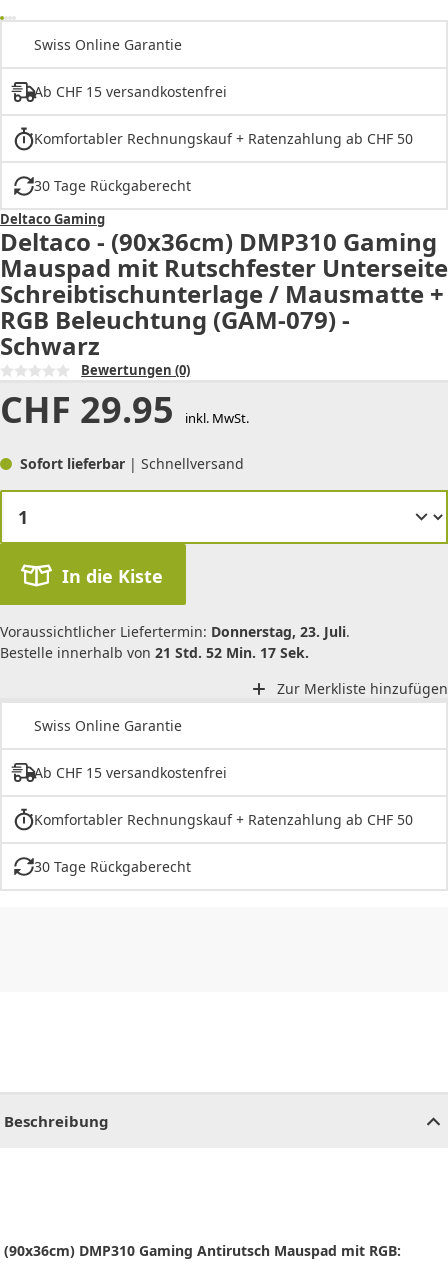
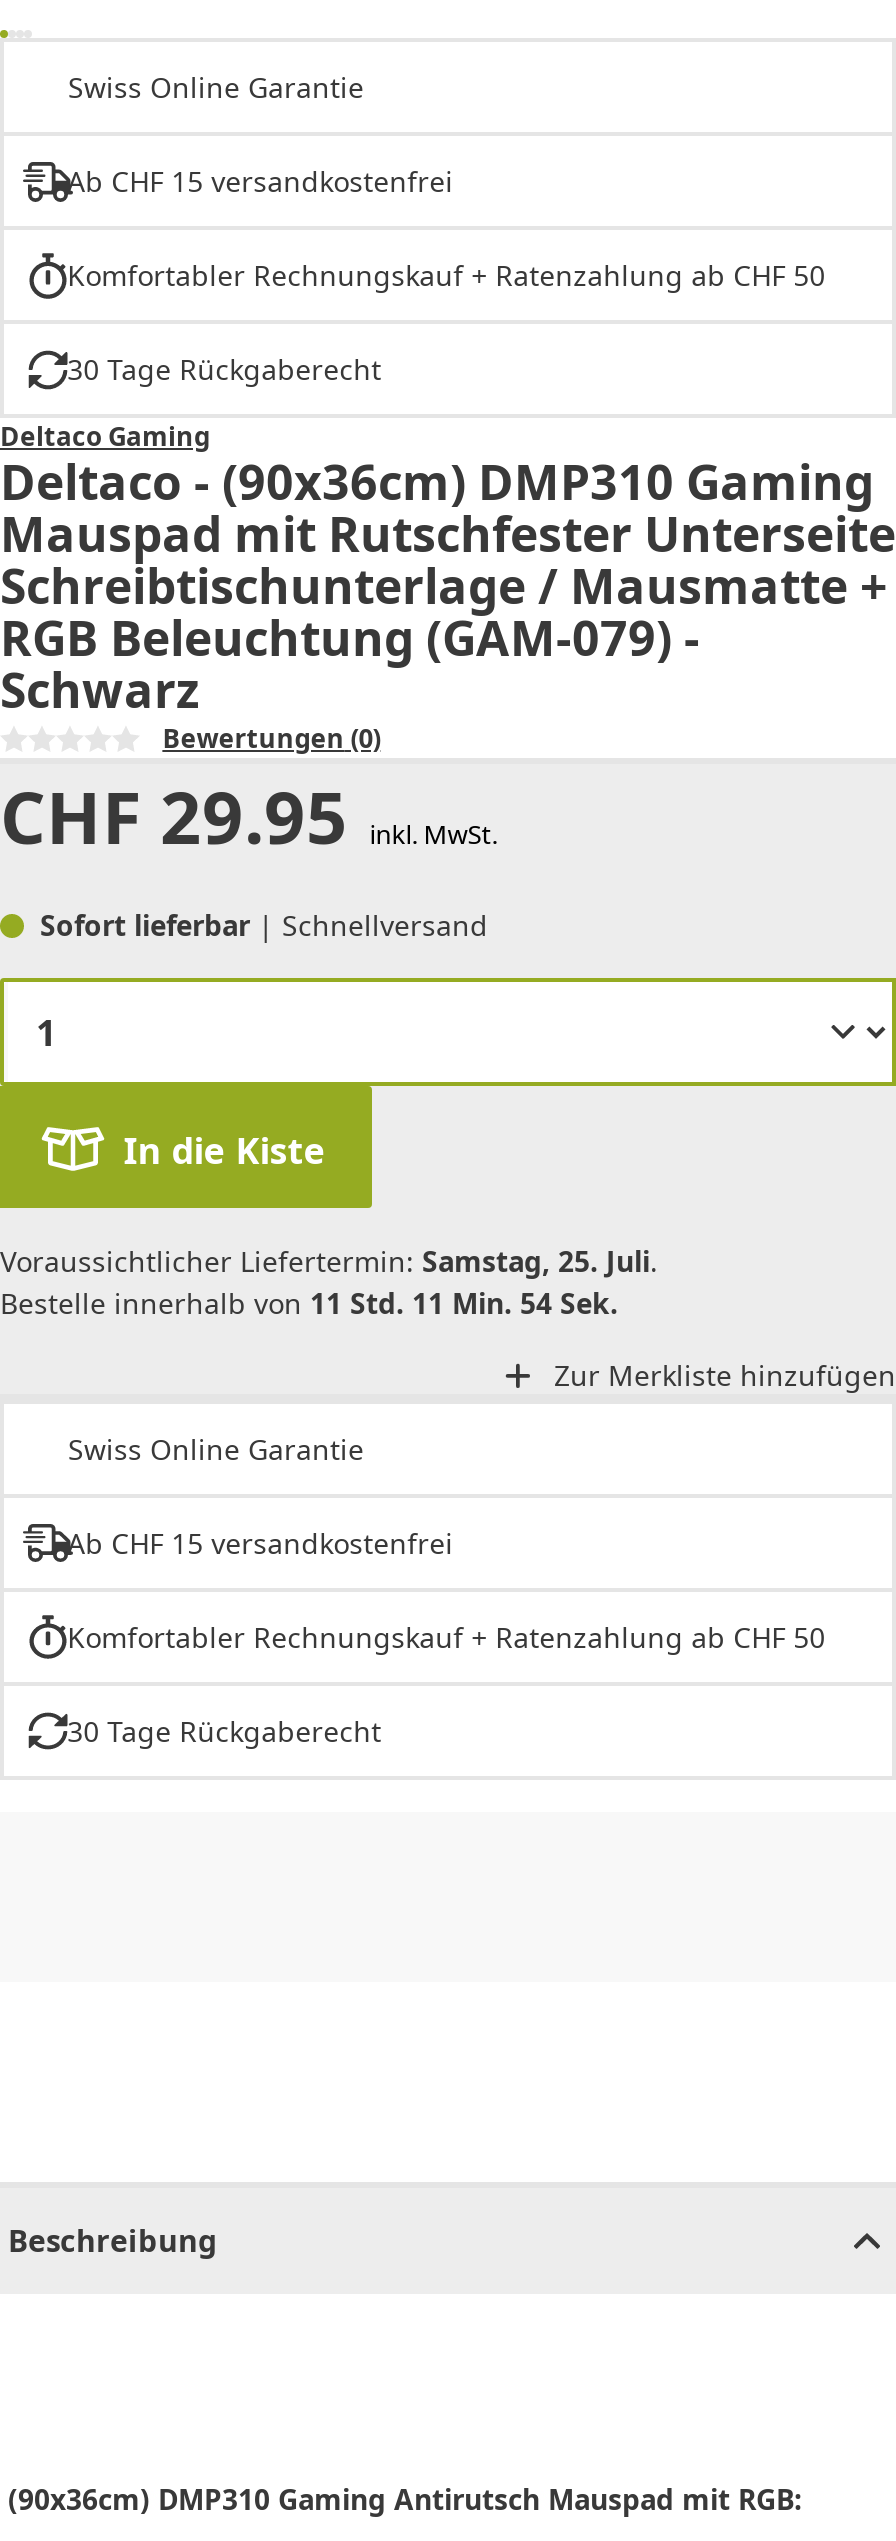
- Voraussichtlicher Liefertermin: Donnerstag, 23. Juli.
+ Voraussichtlicher Liefertermin: Samstag, 25. Juli.

- Bestelle innerhalb von 21 Std. 52 Min. 17 Sek.
+ Bestelle innerhalb von 11 Std. 11 Min. 54 Sek.
